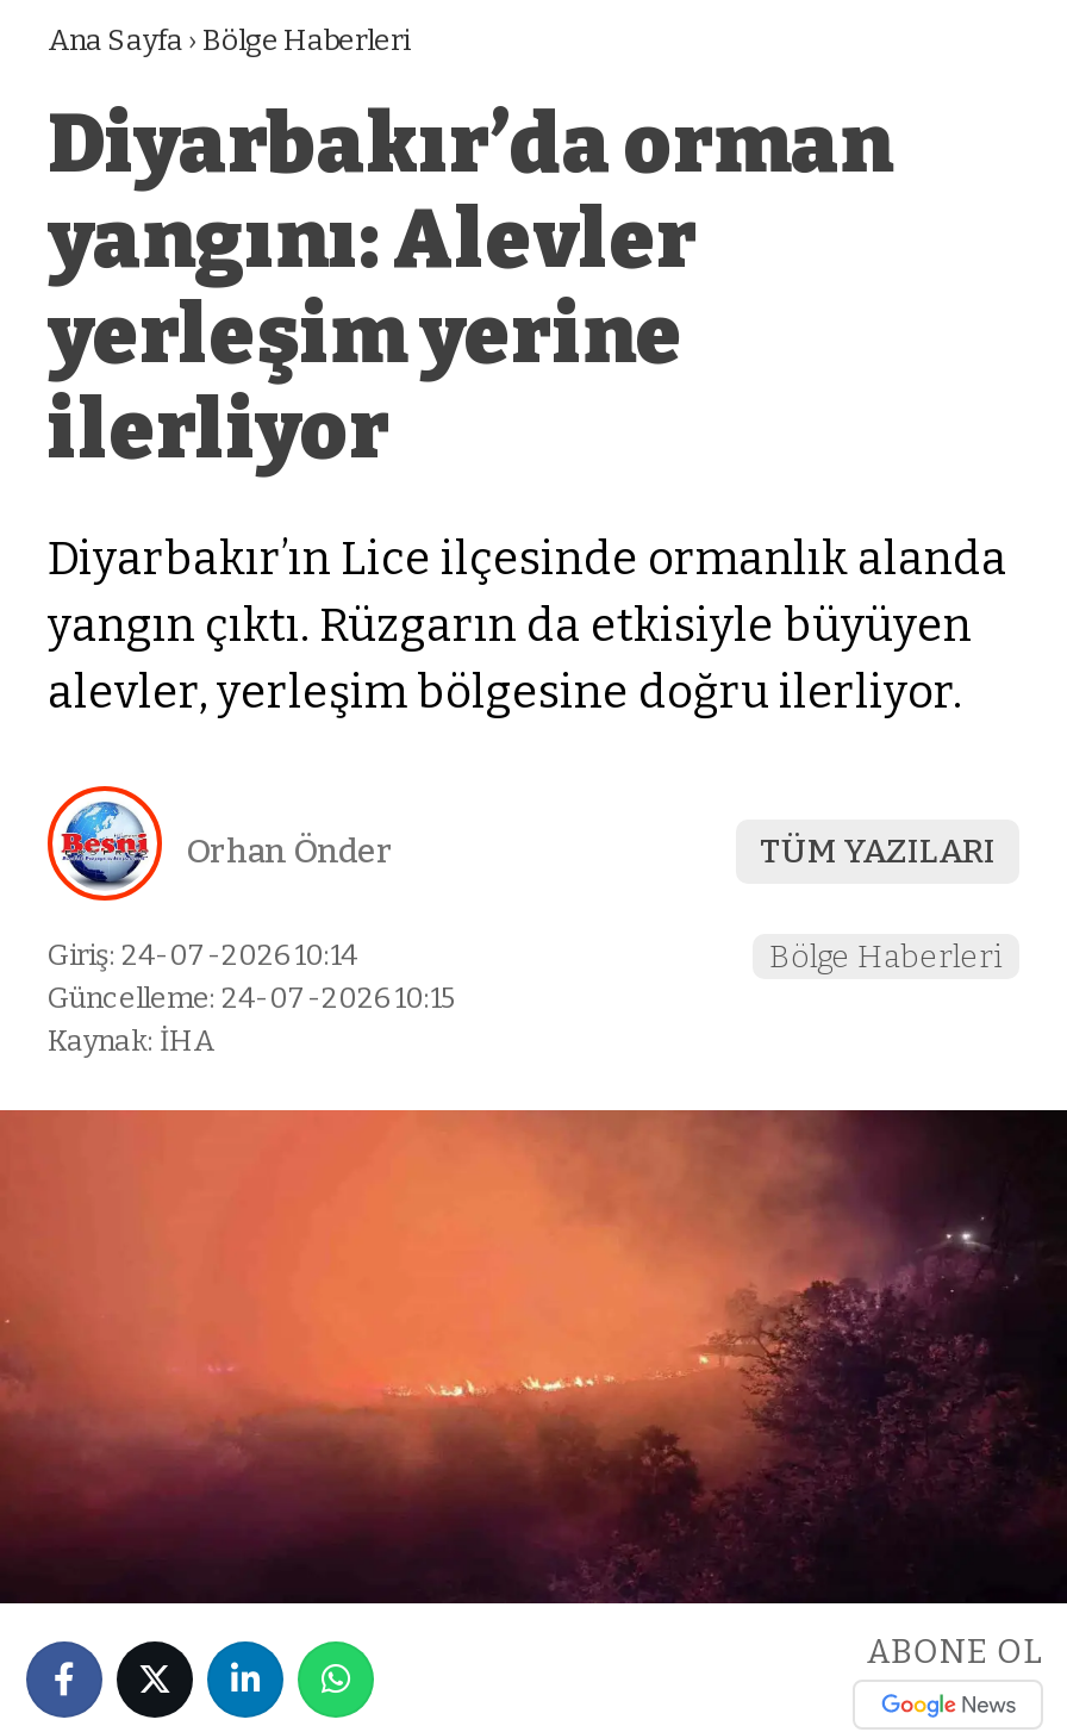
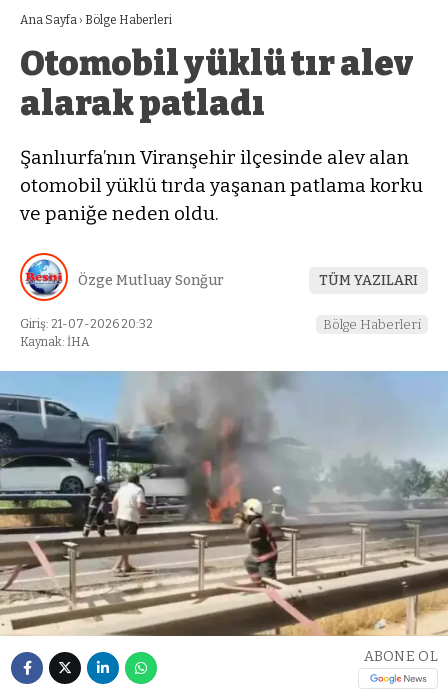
- Diyarbakır’da orman
- yangını: Alevler
- yerleşim yerine
- ilerliyor
+ Otomobil yüklü tır alev
+ alarak patladı

- Diyarbakır’ın Lice ilçesinde ormanlık alanda
- yangın çıktı. Rüzgarın da etkisiyle büyüyen
- alevler, yerleşim bölgesine doğru ilerliyor.
+ Şanlıurfa’nın Viranşehir ilçesinde alev alan
+ otomobil yüklü tırda yaşanan patlama korku
+ ve paniğe neden oldu.

- Orhan Önder
+ Özge Mutluay Sonğur

moved up: TÜM YAZILARI

- Giriş: 24-07-2026 10:14
- Güncelleme: 24-07-2026 10:15
+ Giriş: 21-07-2026 20:32

moved up: Bölge Haberleri

moved up: Kaynak: İHA

- [image]
+ [image]
